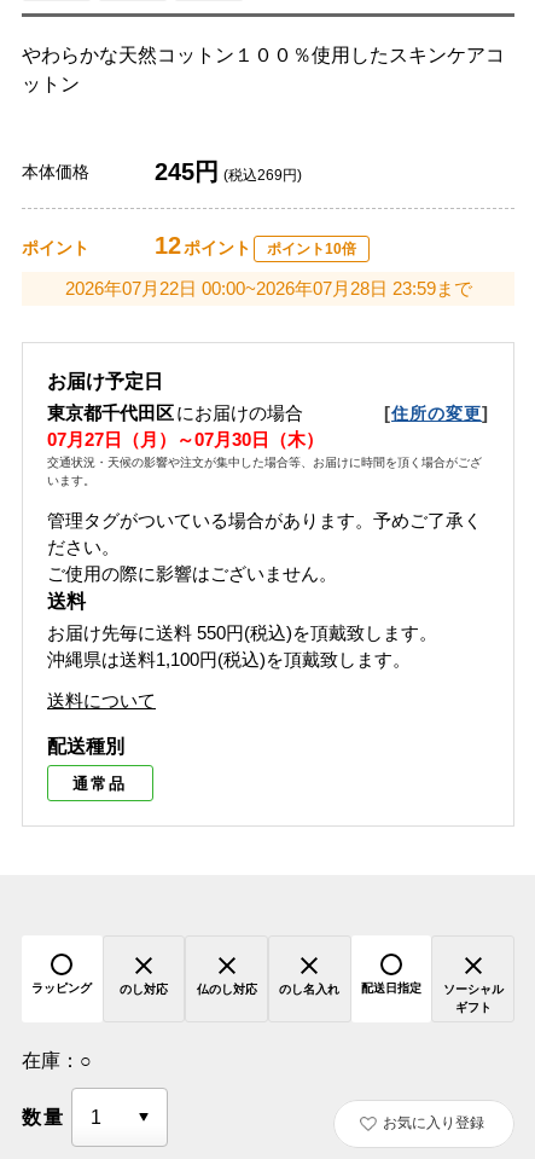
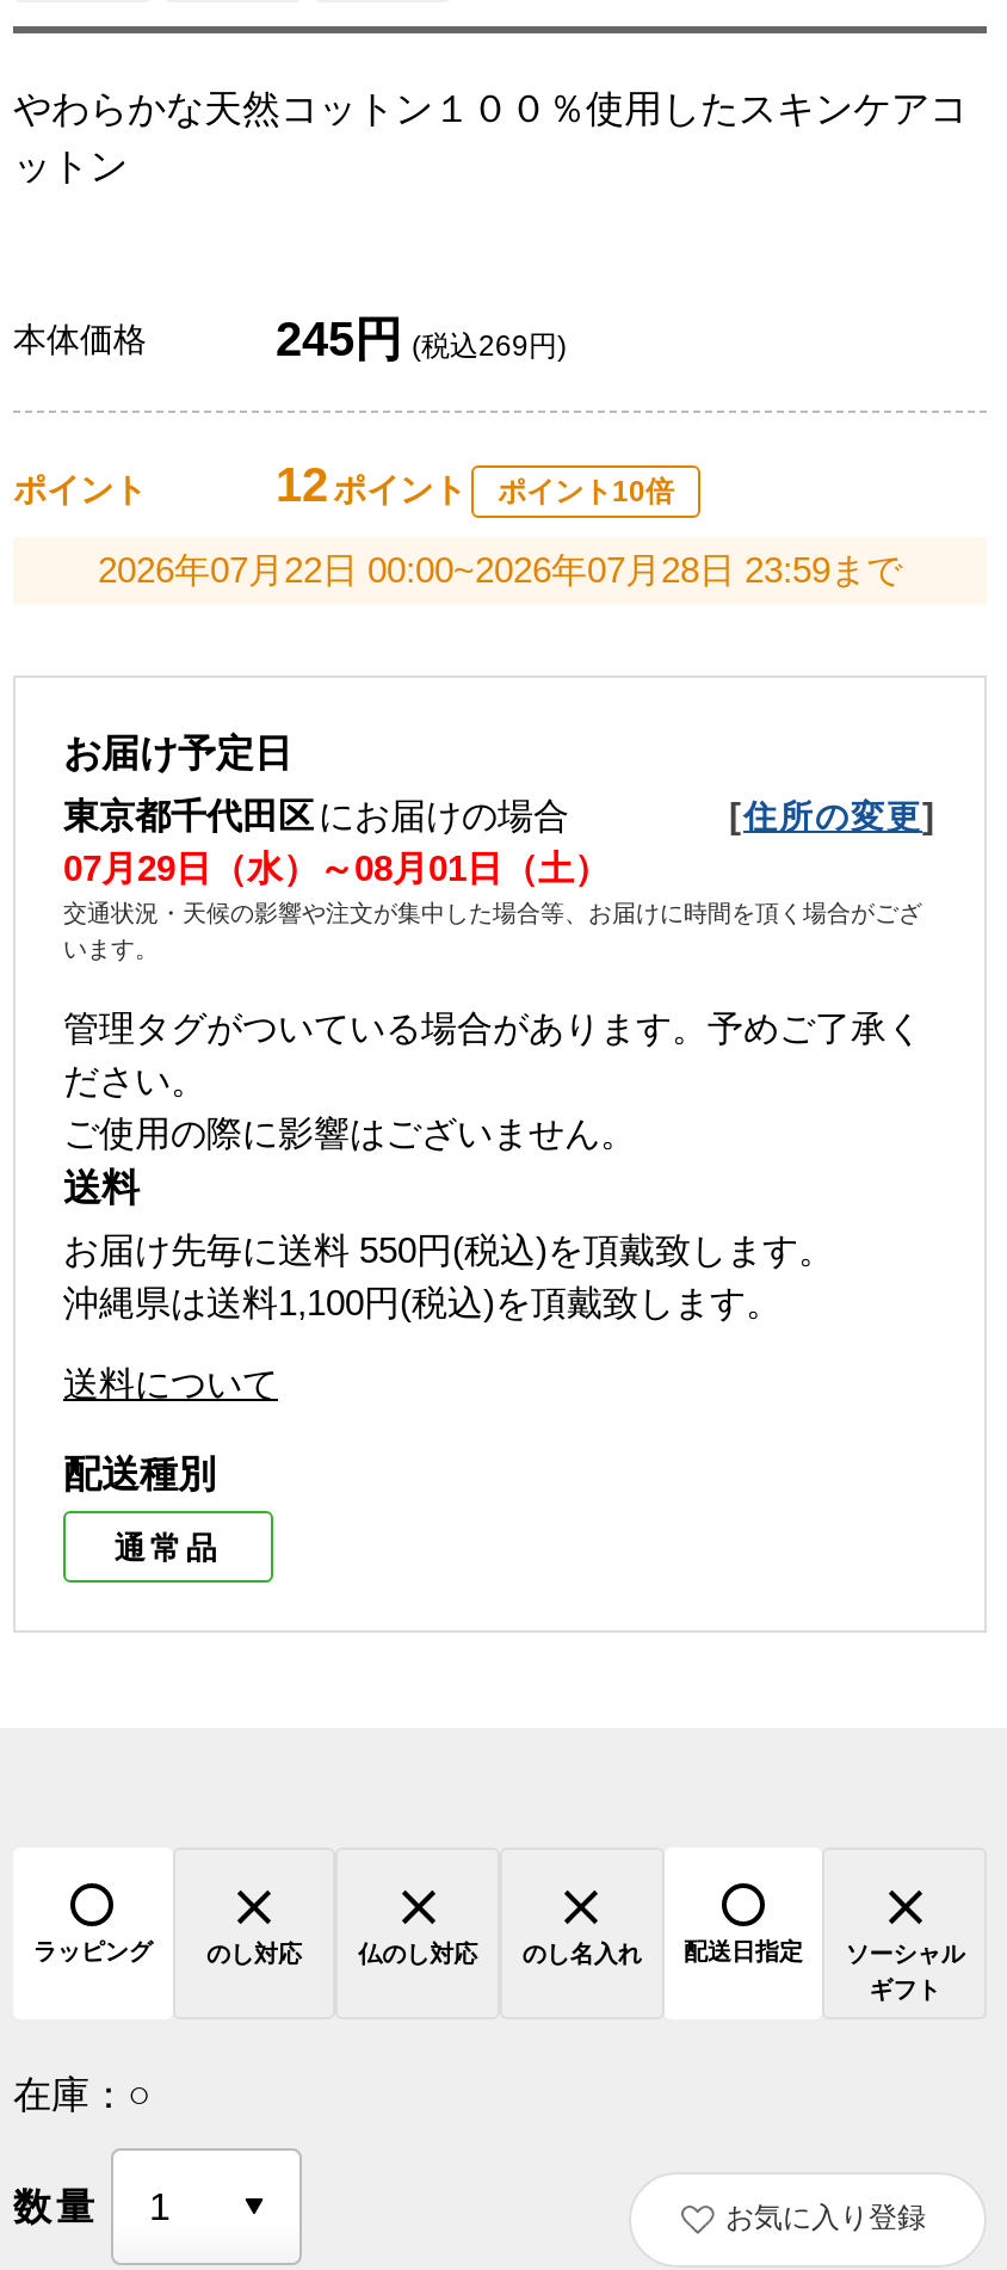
- 07月27日（月）～07月30日（木）
+ 07月29日（水）～08月01日（土）
